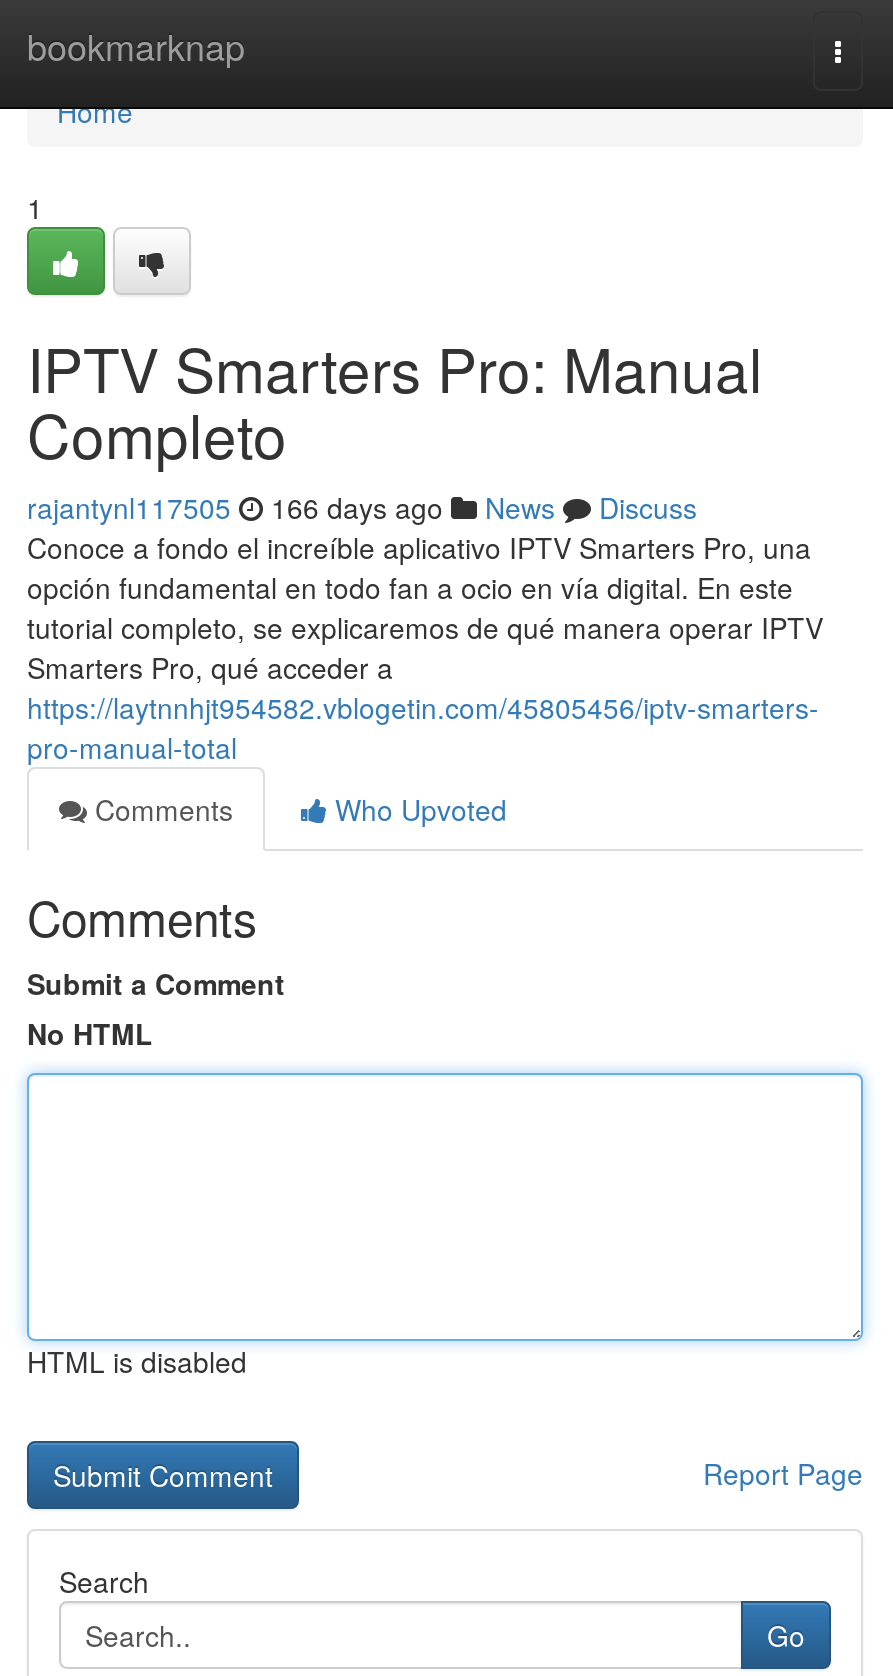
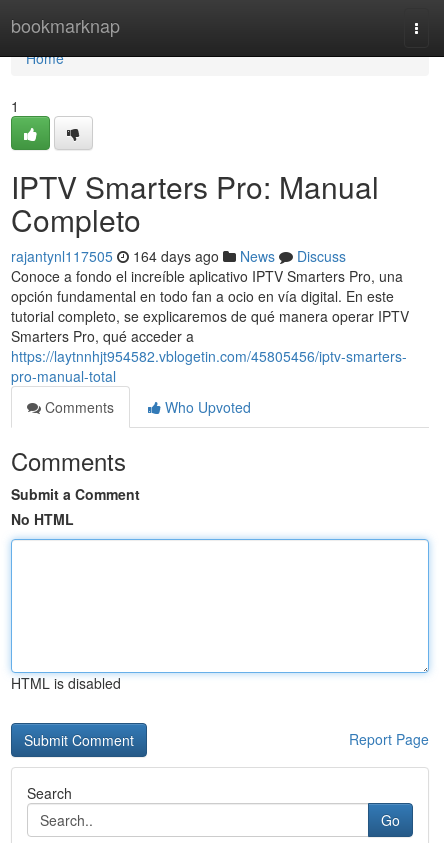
- rajantynl117505 166 days ago News Discuss
+ rajantynl117505 164 days ago News Discuss
